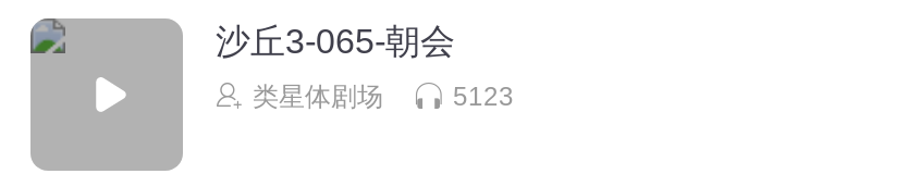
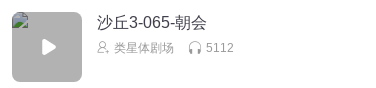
- 5123
+ 5112
